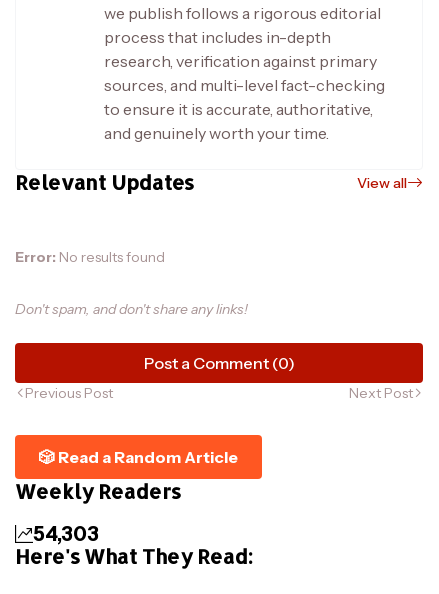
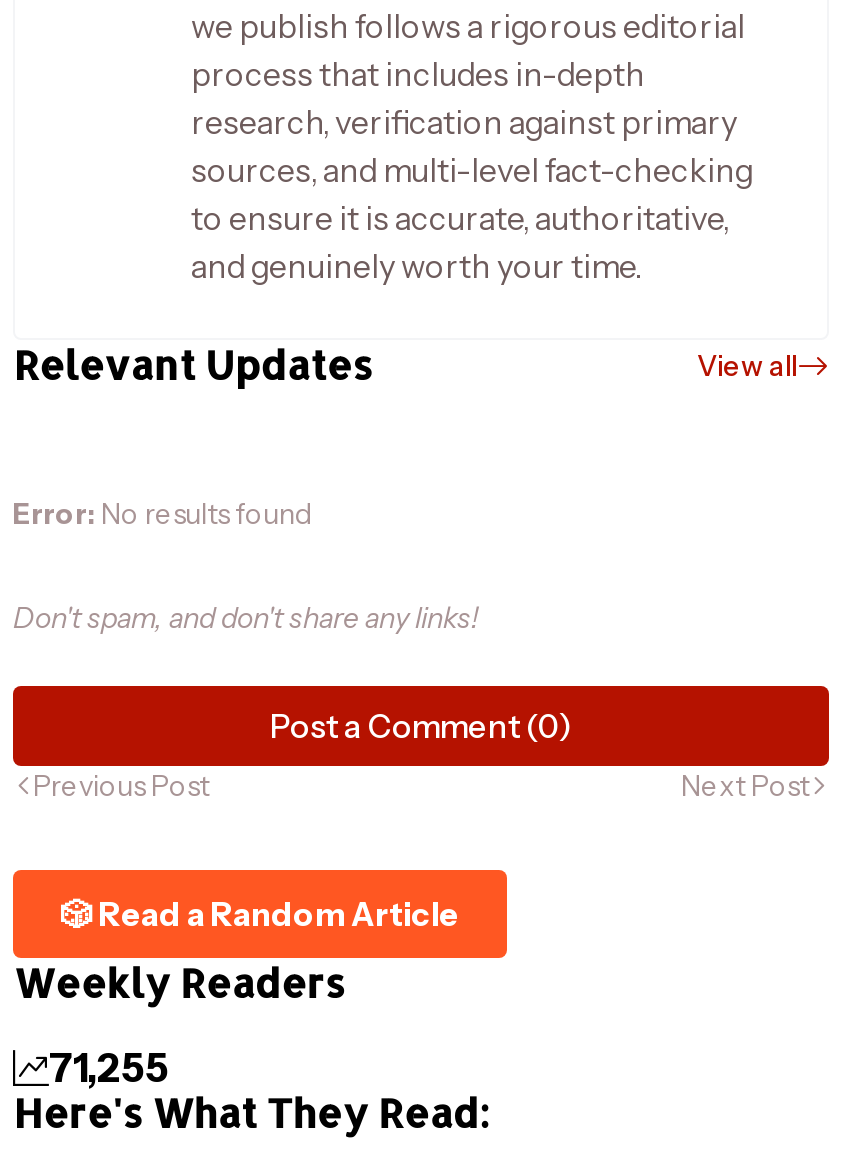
- 54,303
+ 71,255
